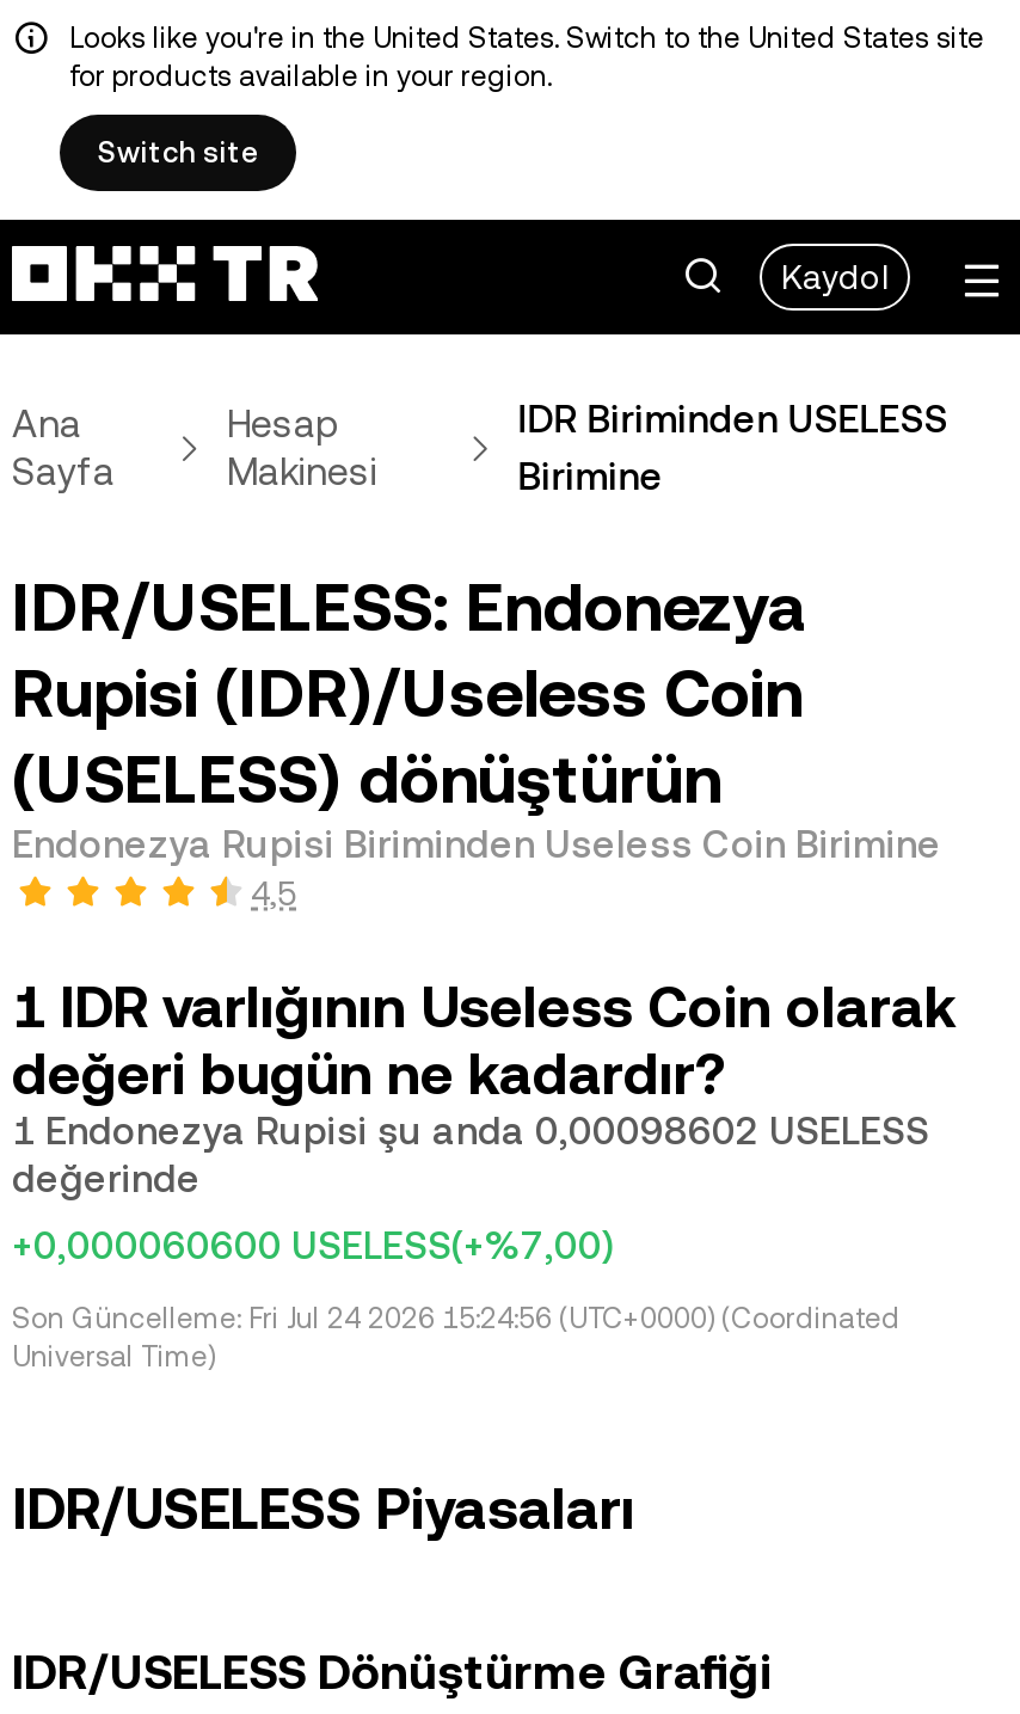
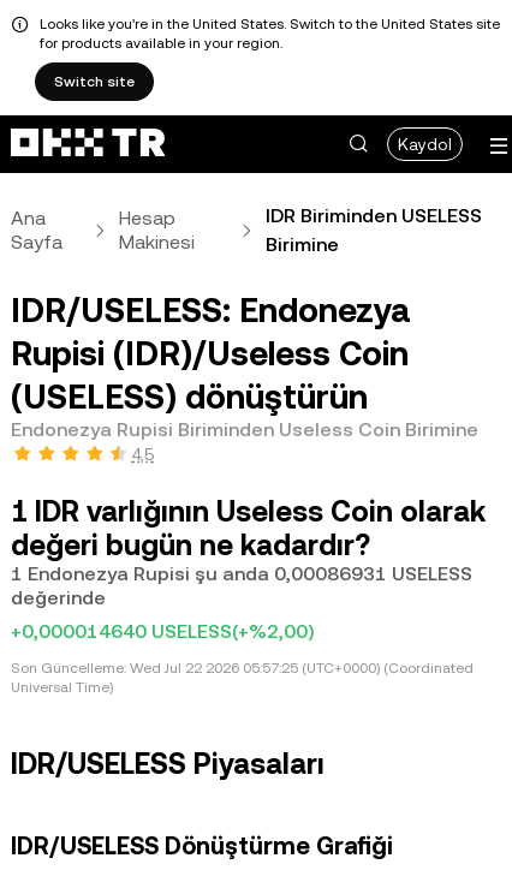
- 1 Endonezya Rupisi şu anda 0,00098602 USELESS
+ 1 Endonezya Rupisi şu anda 0,00086931 USELESS

- +0,000060600 USELESS(+%7,00)
+ +0,000014640 USELESS(+%2,00)

- Son Güncelleme: Fri Jul 24 2026 15:24:56 (UTC+0000) (Coordinated
+ Son Güncelleme: Wed Jul 22 2026 05:57:25 (UTC+0000) (Coordinated
